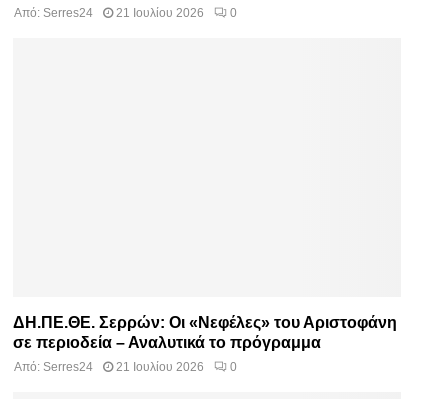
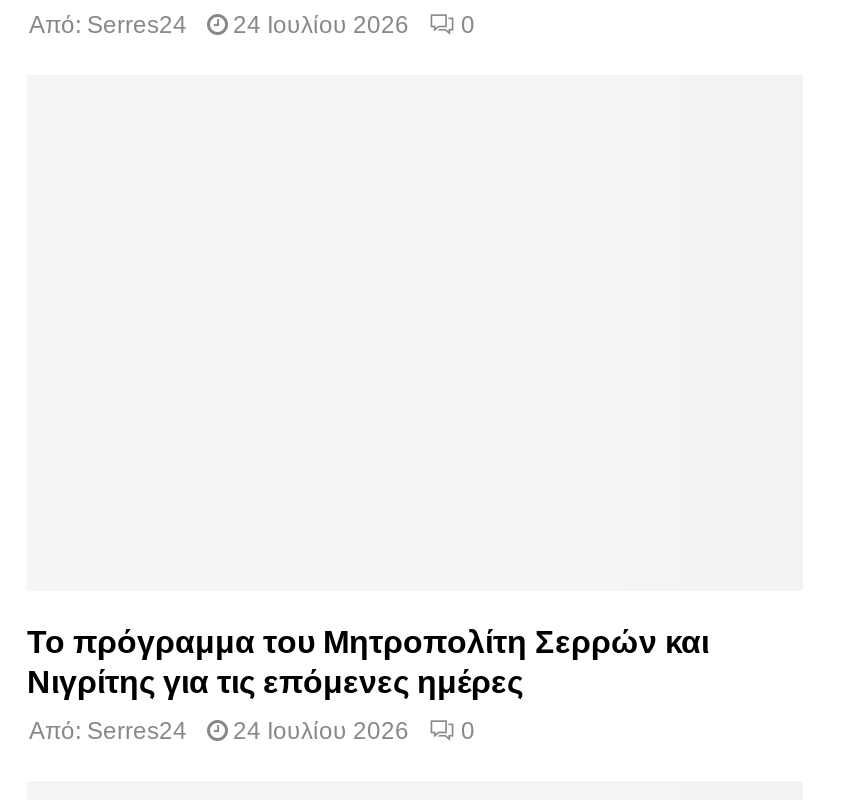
- Από: Serres24 21 Ιουλίου 2026 0
+ Από: Serres24 24 Ιουλίου 2026 0

- ΔΗ.ΠΕ.ΘΕ. Σερρών: Οι «Νεφέλες» του Αριστοφάνη
- σε περιοδεία – Αναλυτικά το πρόγραμμα
+ Το πρόγραμμα του Μητροπολίτη Σερρών και
+ Νιγρίτης για τις επόμενες ημέρες

- Από: Serres24 21 Ιουλίου 2026 0
+ Από: Serres24 24 Ιουλίου 2026 0
